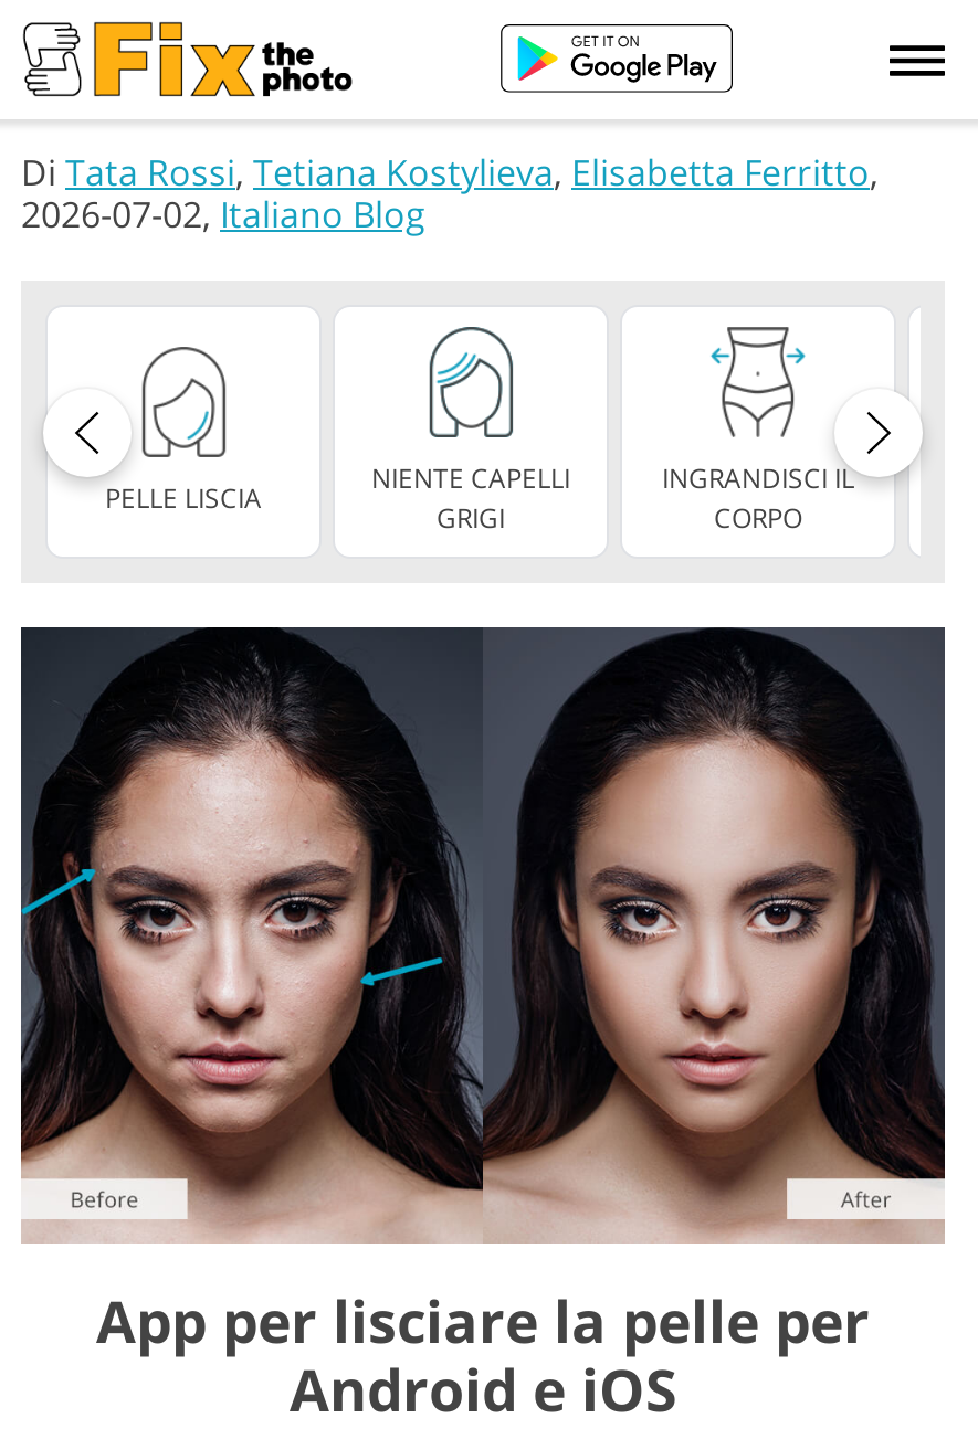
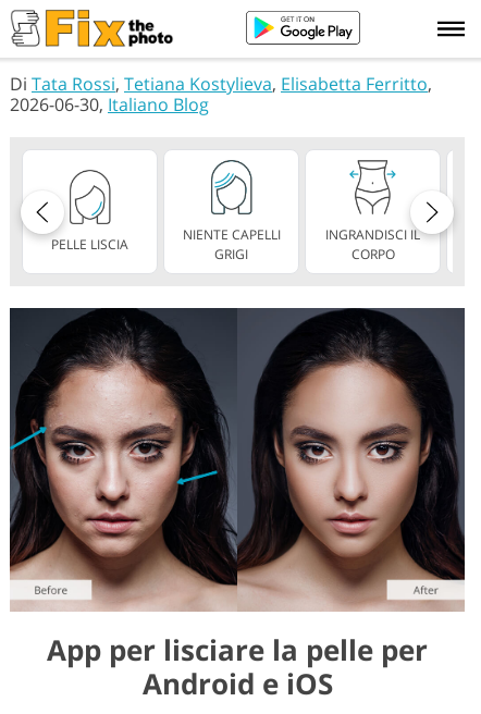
- 2026-07-02,Italiano Blog
+ 2026-06-30,Italiano Blog
